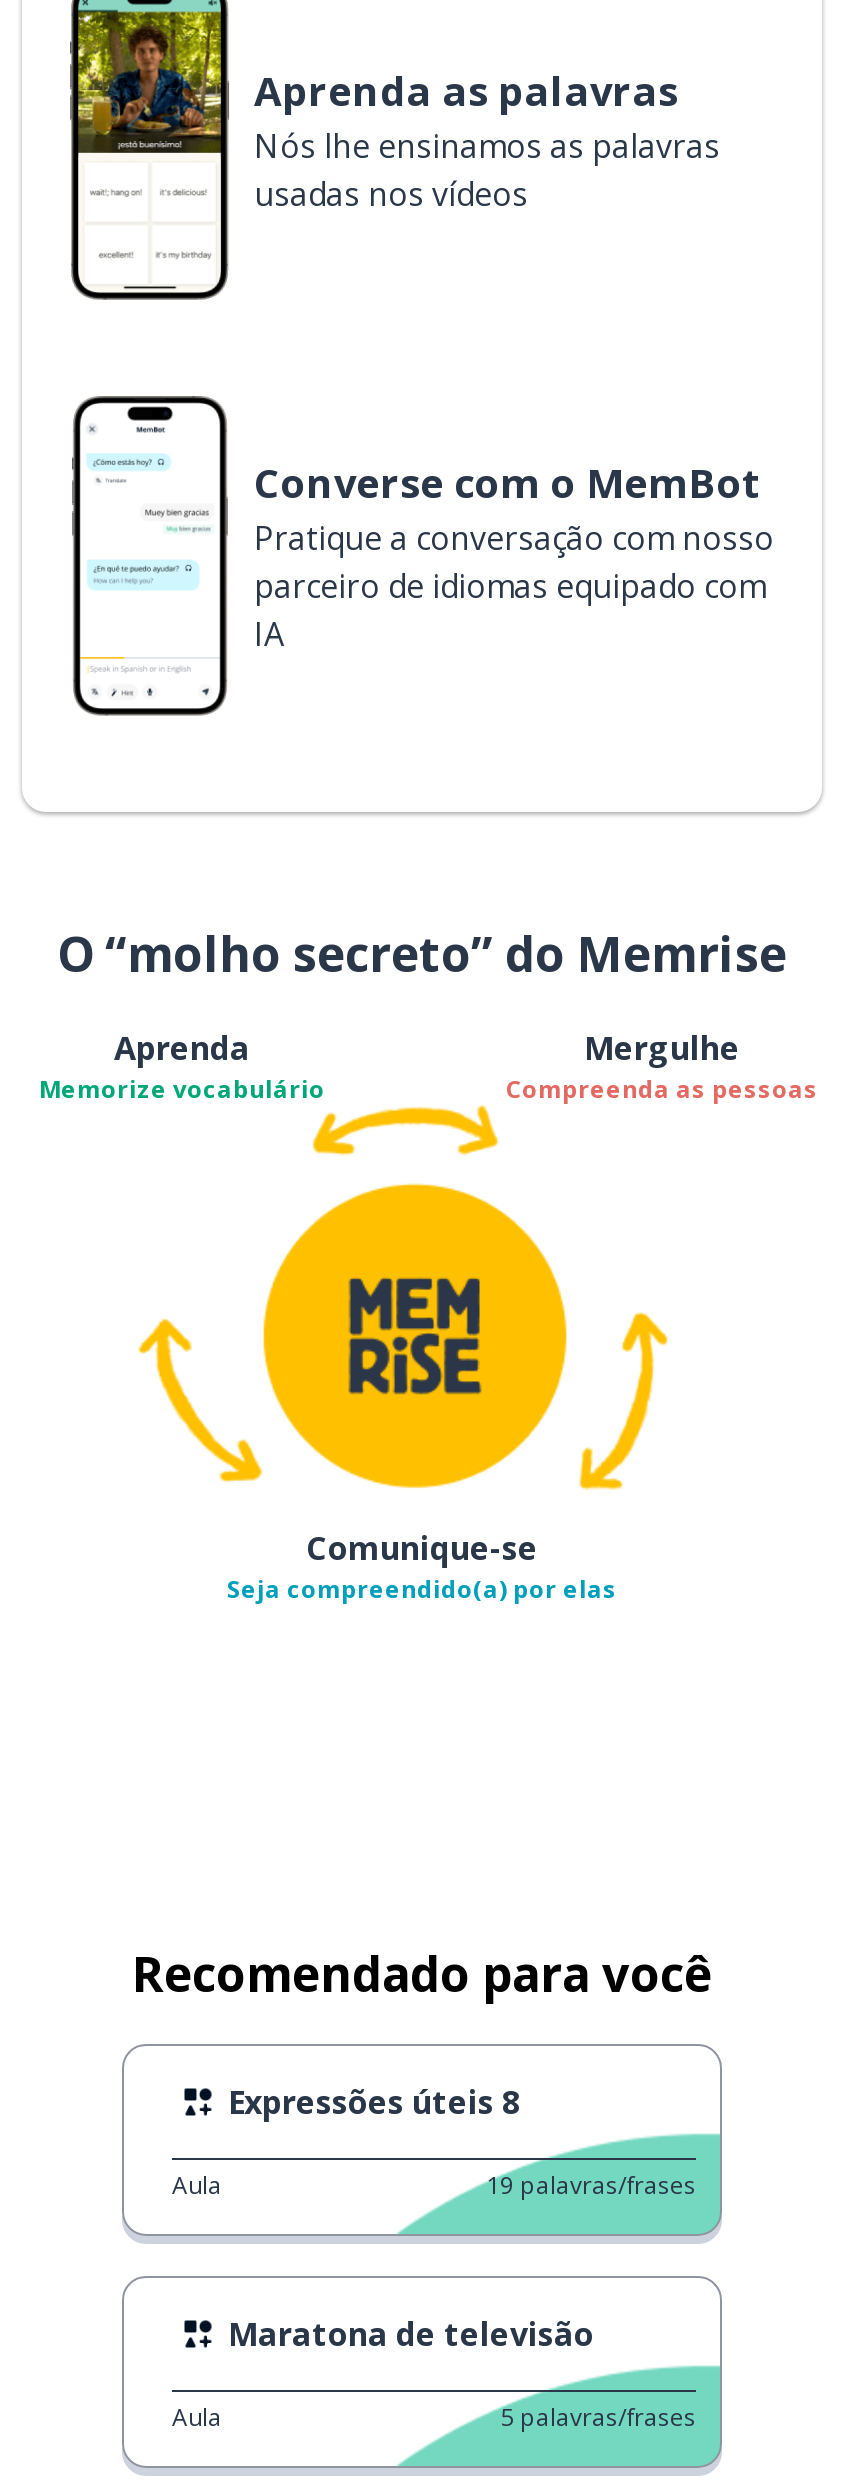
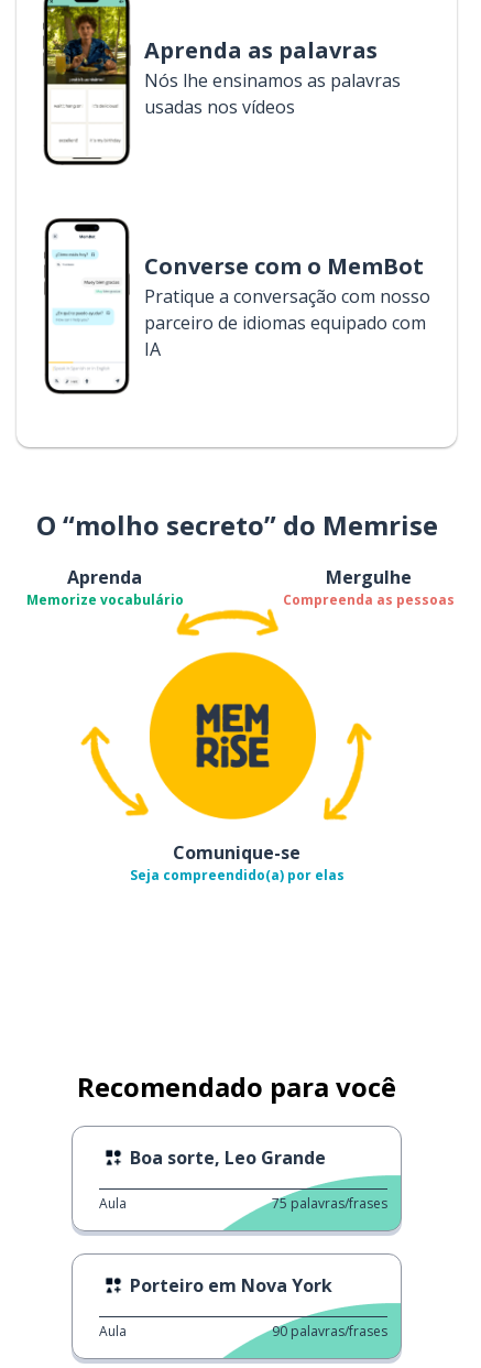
- Expressões úteis 8
+ Boa sorte, Leo Grande

- 19 palavras/frases
+ 75 palavras/frases

- Maratona de televisão
+ Porteiro em Nova York

- 5 palavras/frases
+ 90 palavras/frases
